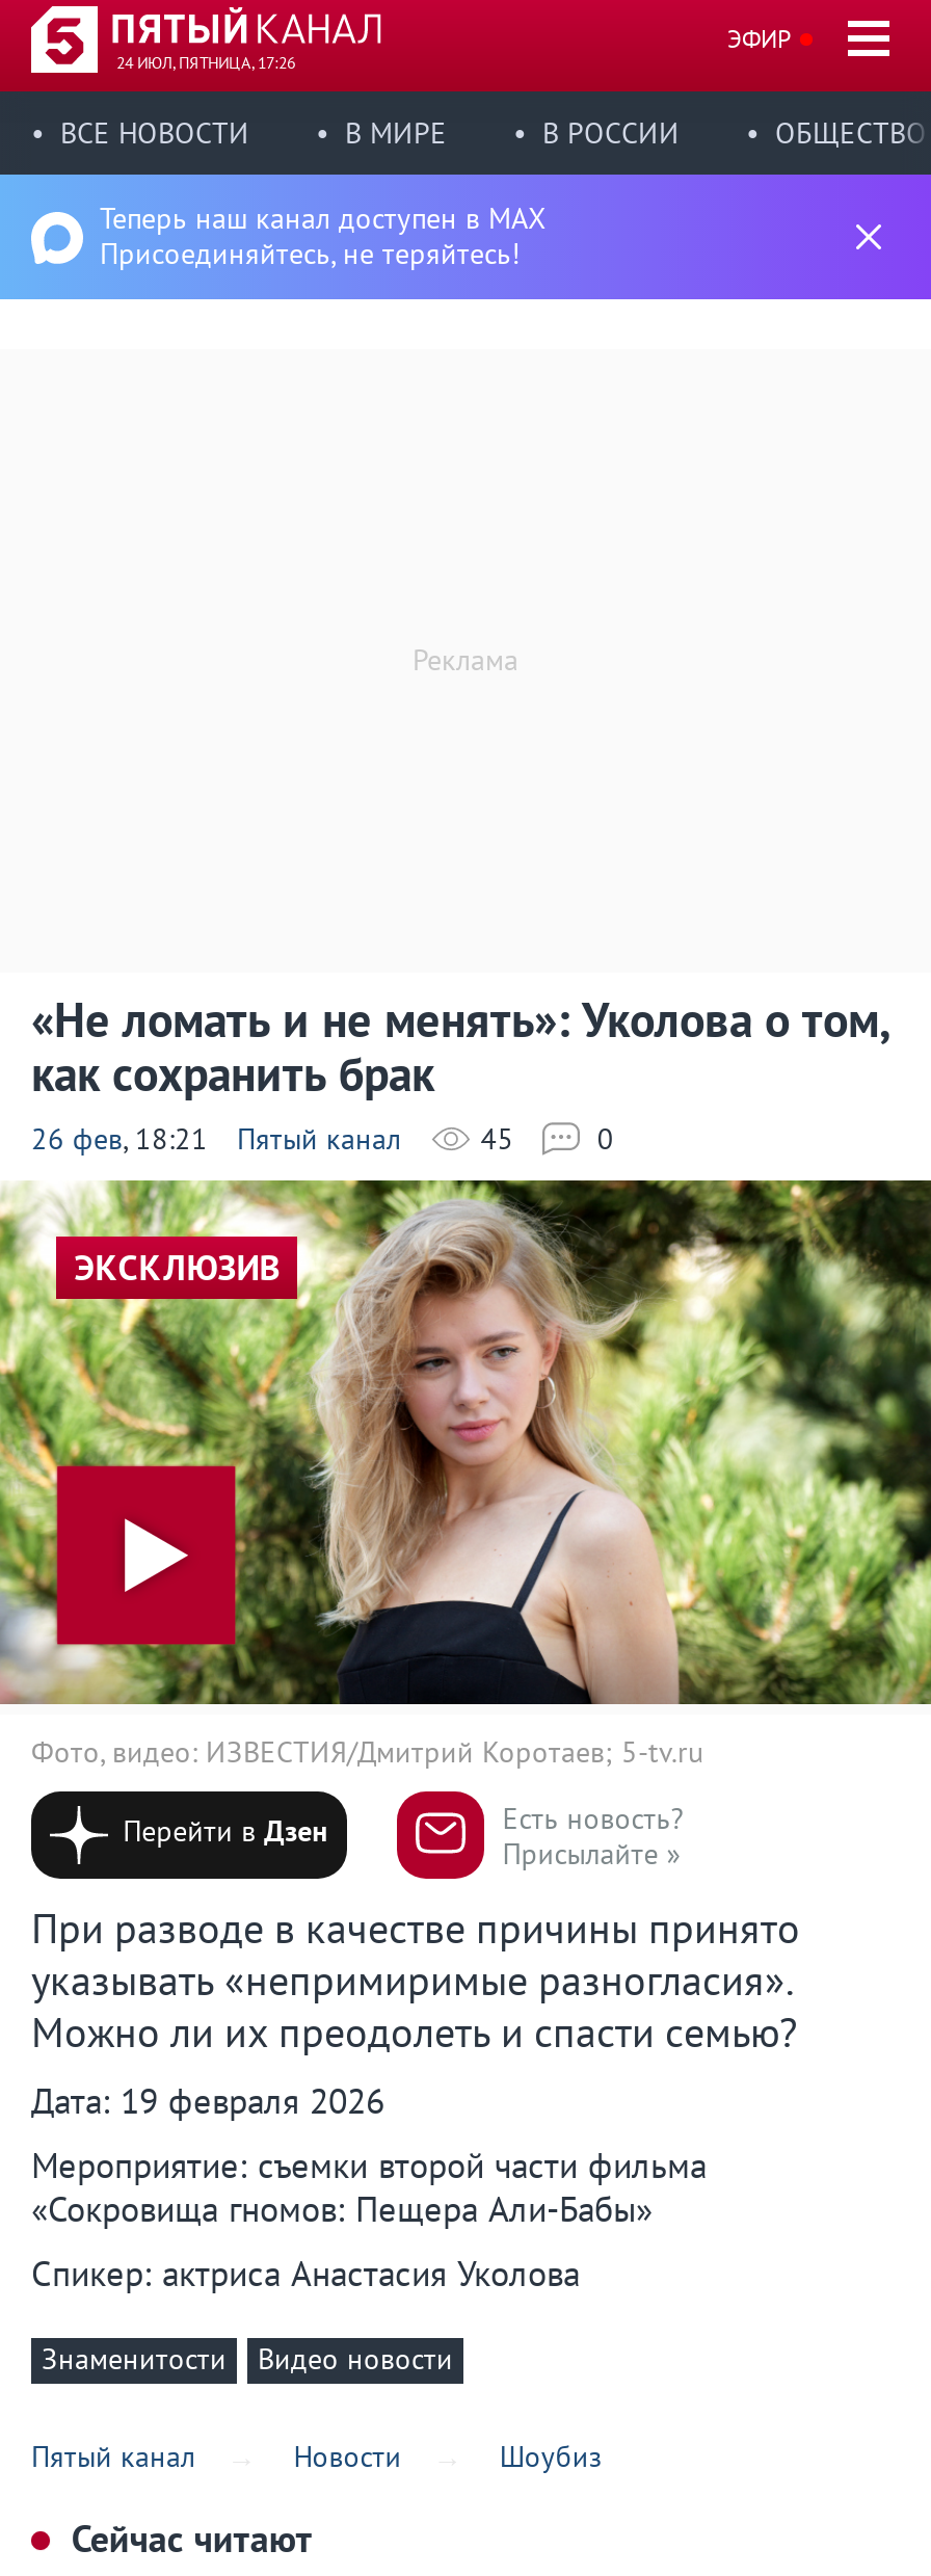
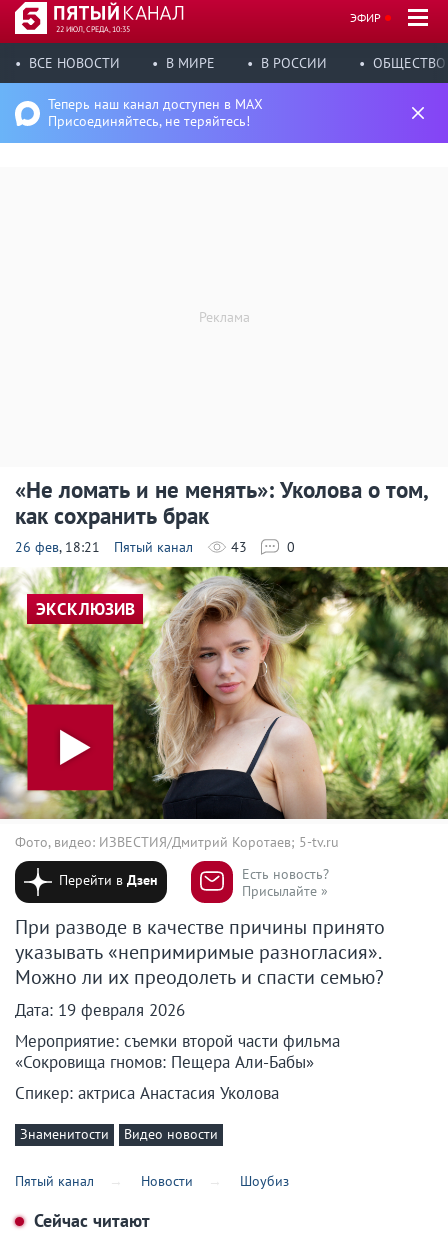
- 24 ИЮЛ, ПЯТНИЦА, 17:26
+ 22 ИЮЛ, СРЕДА, 10:35

- 45
+ 43
